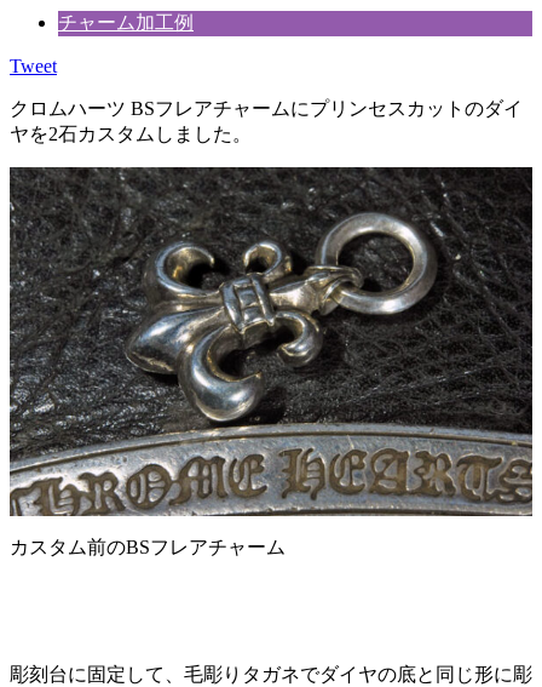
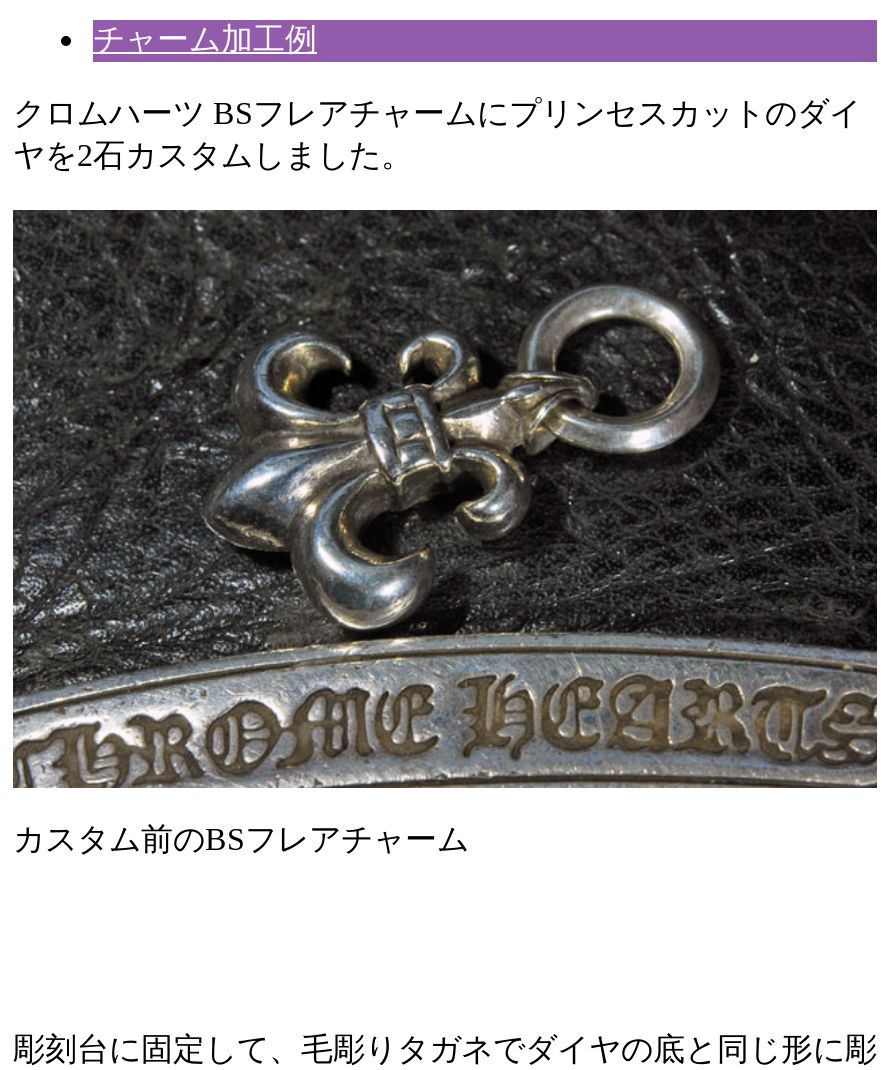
- Tweet
